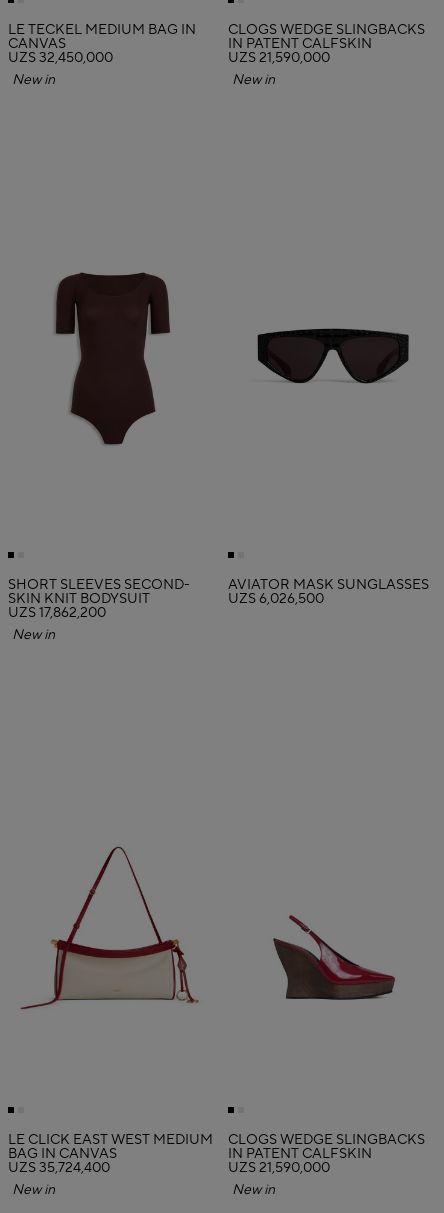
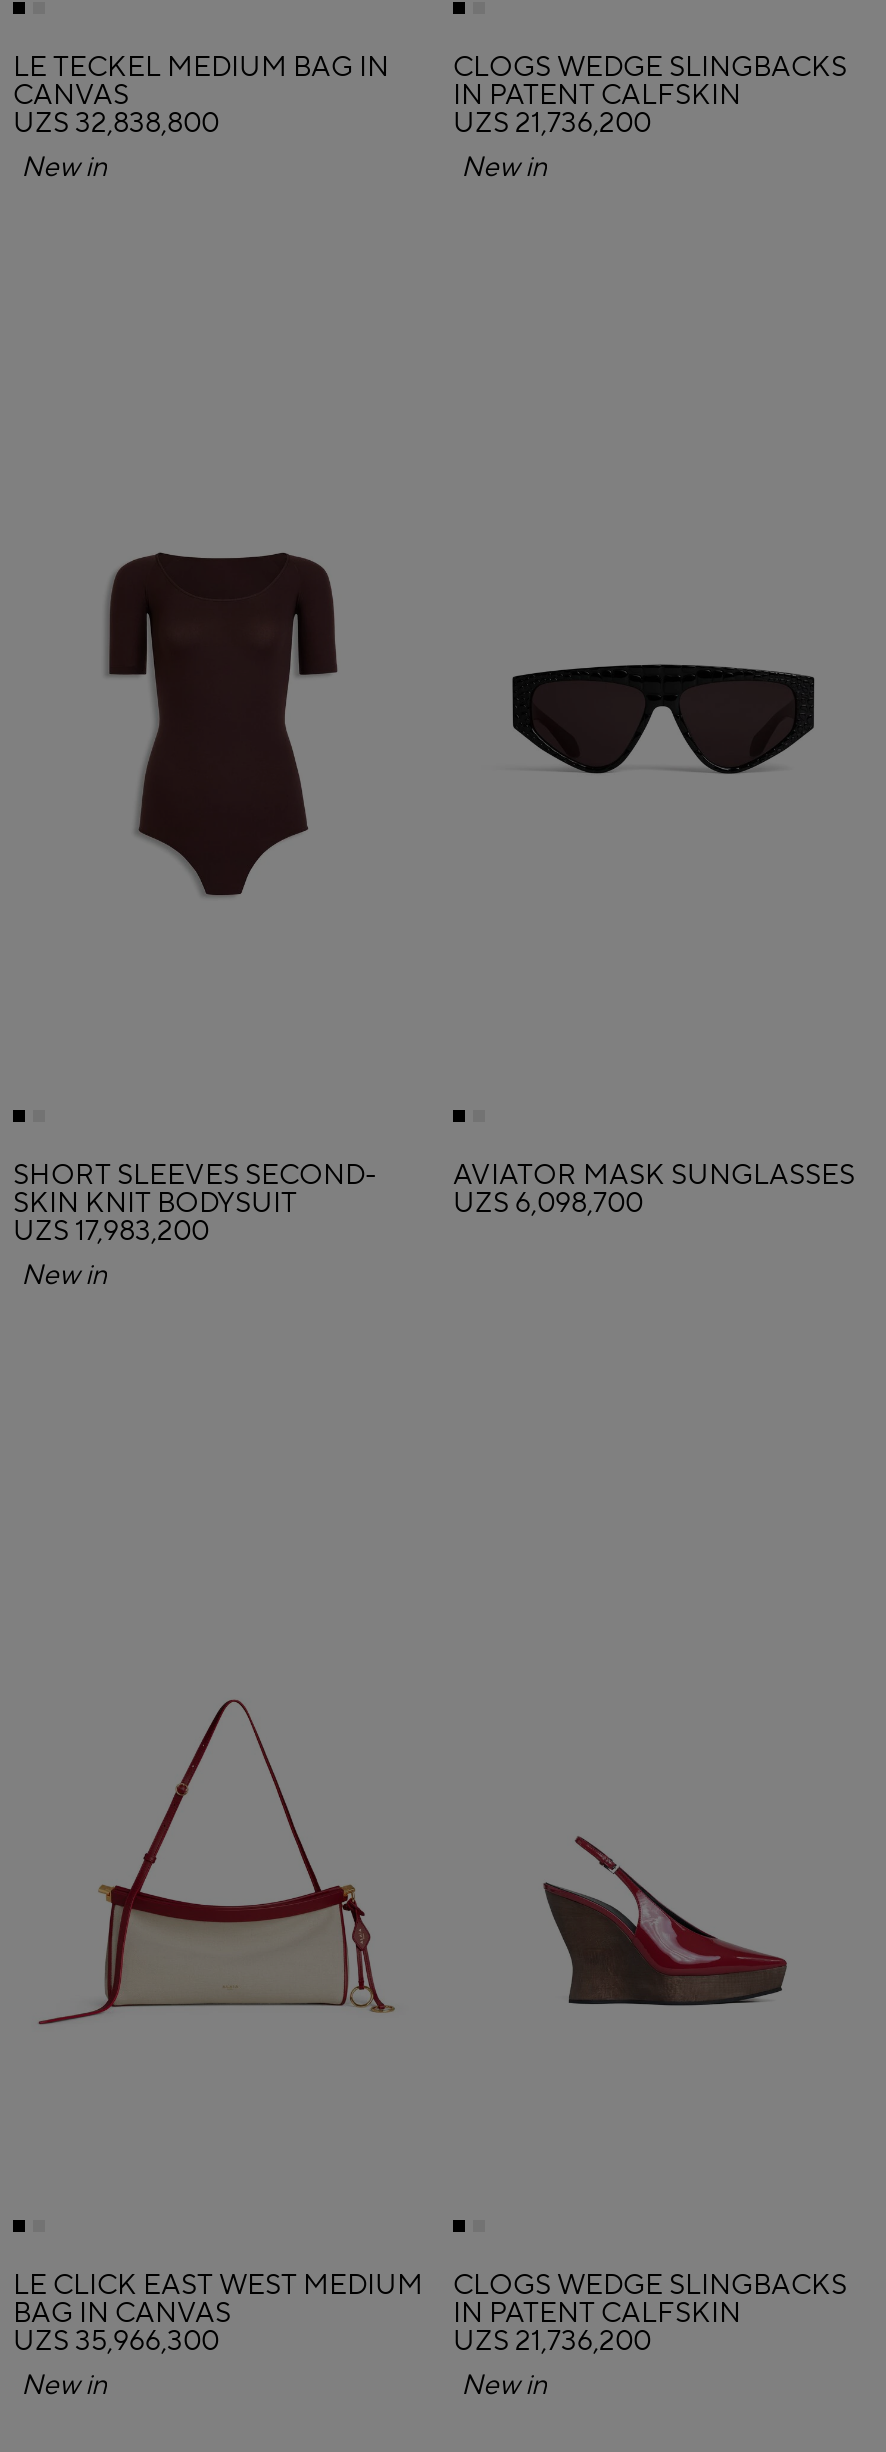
- UZS 32,450,000
+ UZS 32,838,800

- UZS 21,590,000
+ UZS 21,736,200

- UZS 6,026,500
+ UZS 6,098,700

- UZS 17,862,200
+ UZS 17,983,200

- UZS 35,724,400
+ UZS 35,966,300

- UZS 21,590,000
+ UZS 21,736,200
